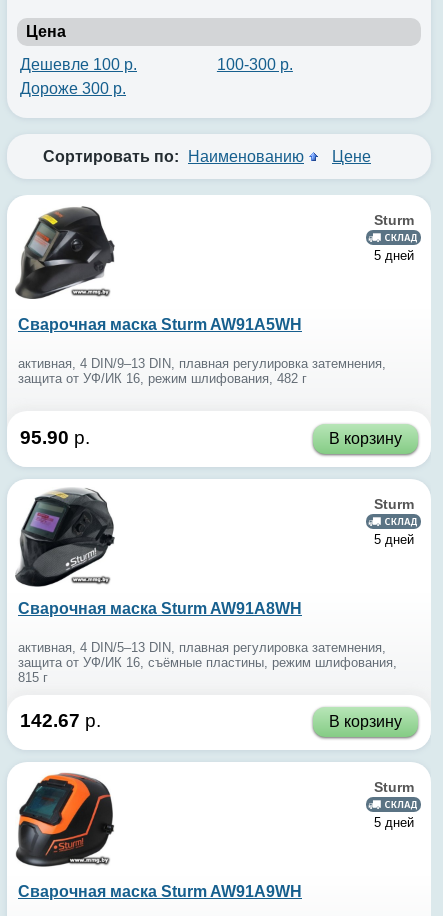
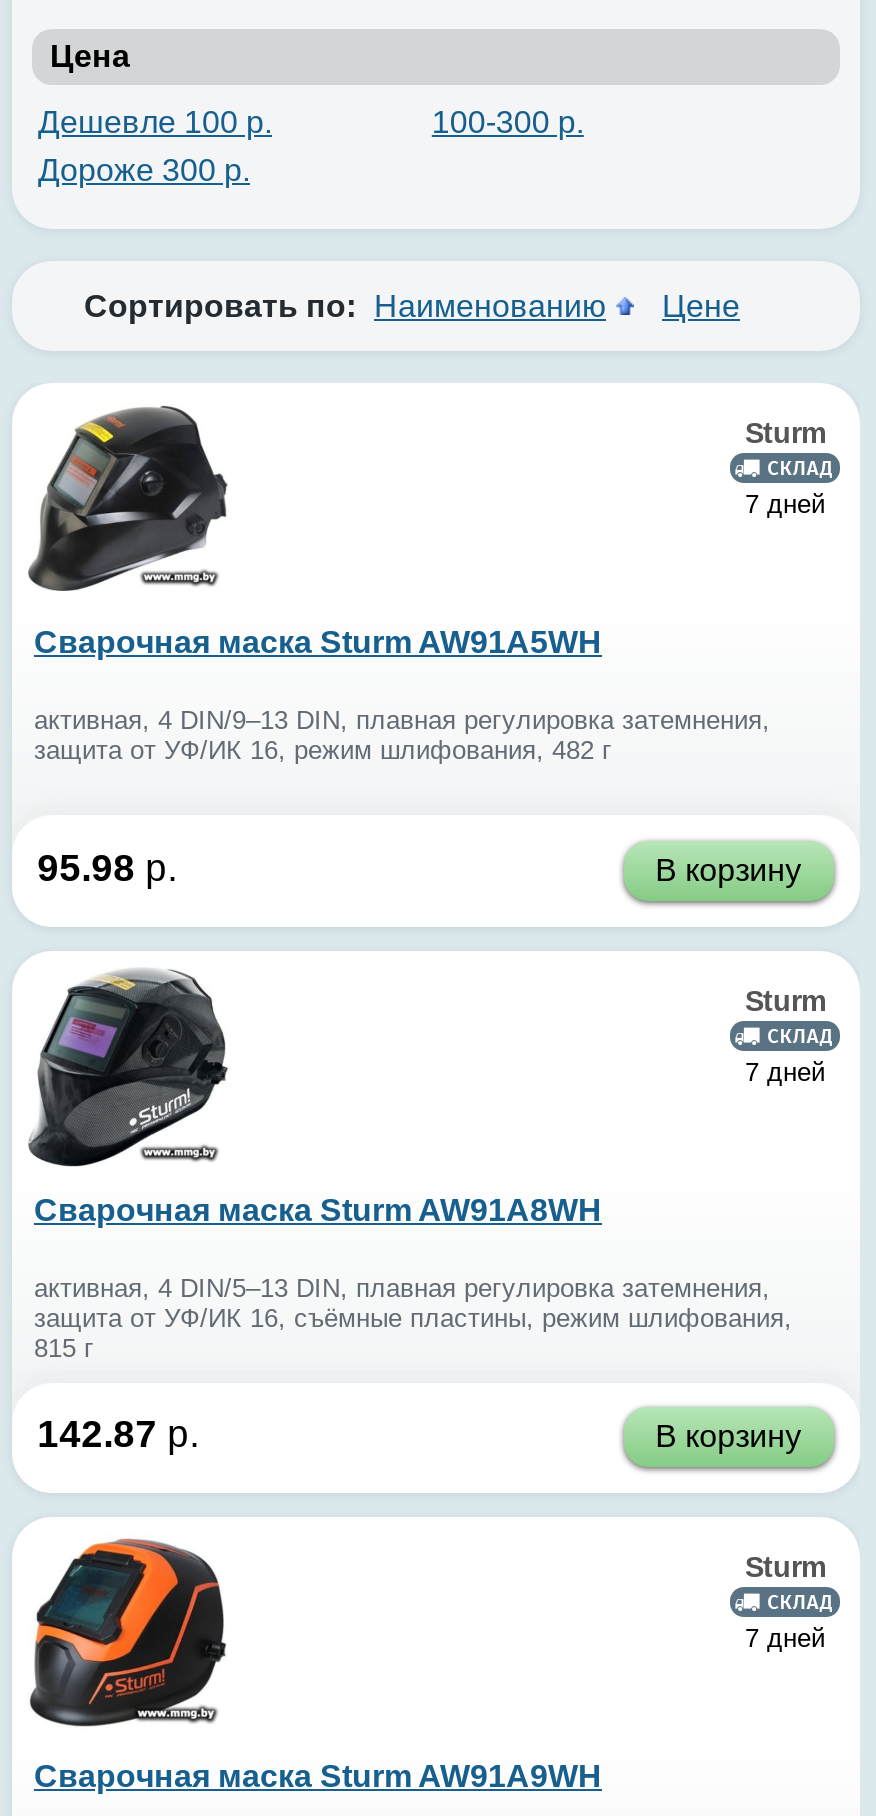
- 5 дней
+ 7 дней

- 95.90 р.
+ 95.98 р.

- 5 дней
+ 7 дней

- 142.67 р.
+ 142.87 р.

- 5 дней
+ 7 дней
